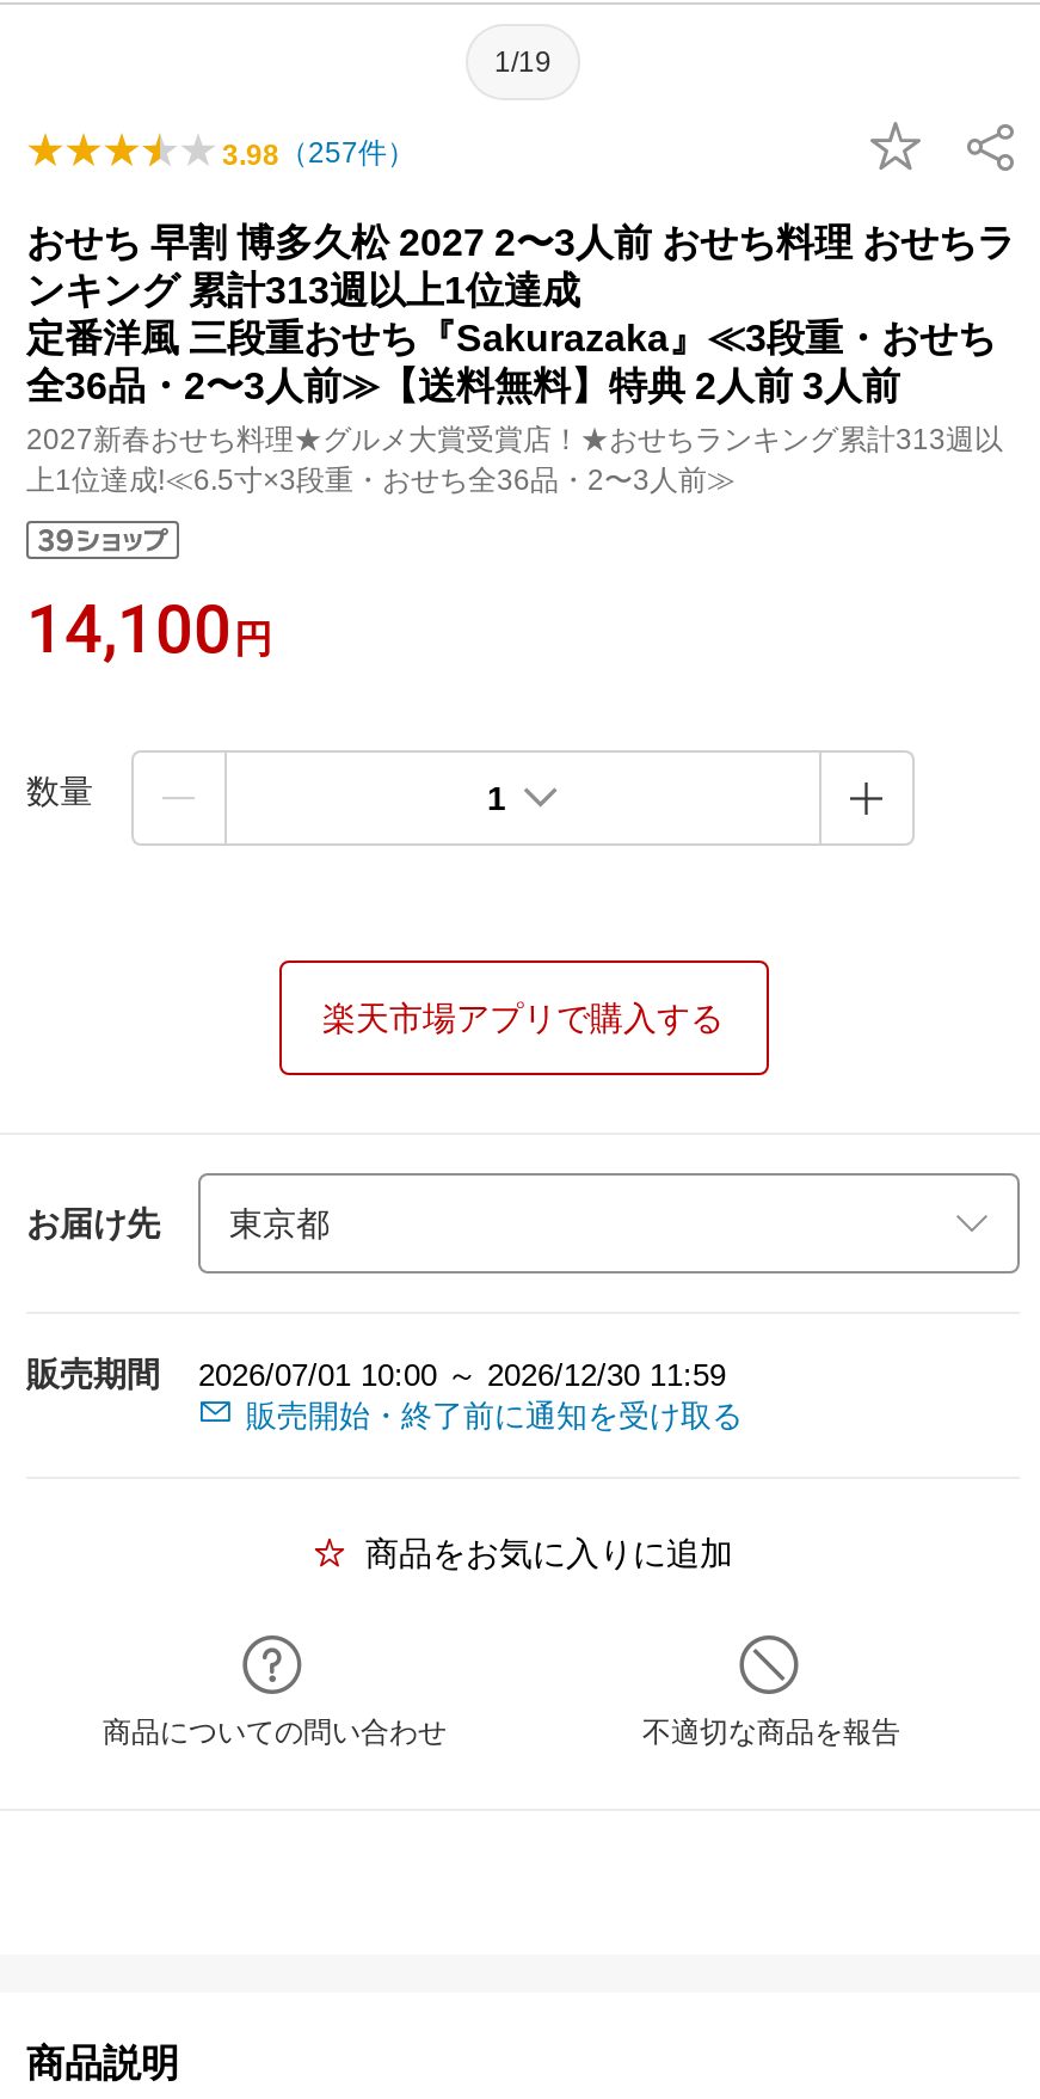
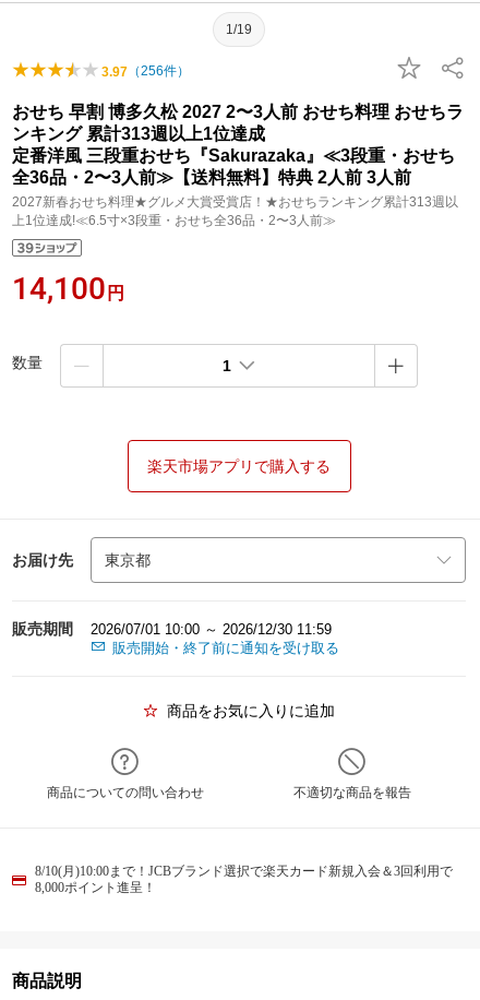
- 3.98（257件）
+ 3.97（256件）

+ 8/10(月)10:00まで！JCBブランド選択で楽天カード新規入会＆3回利用で
+ 8,000ポイント進呈！
